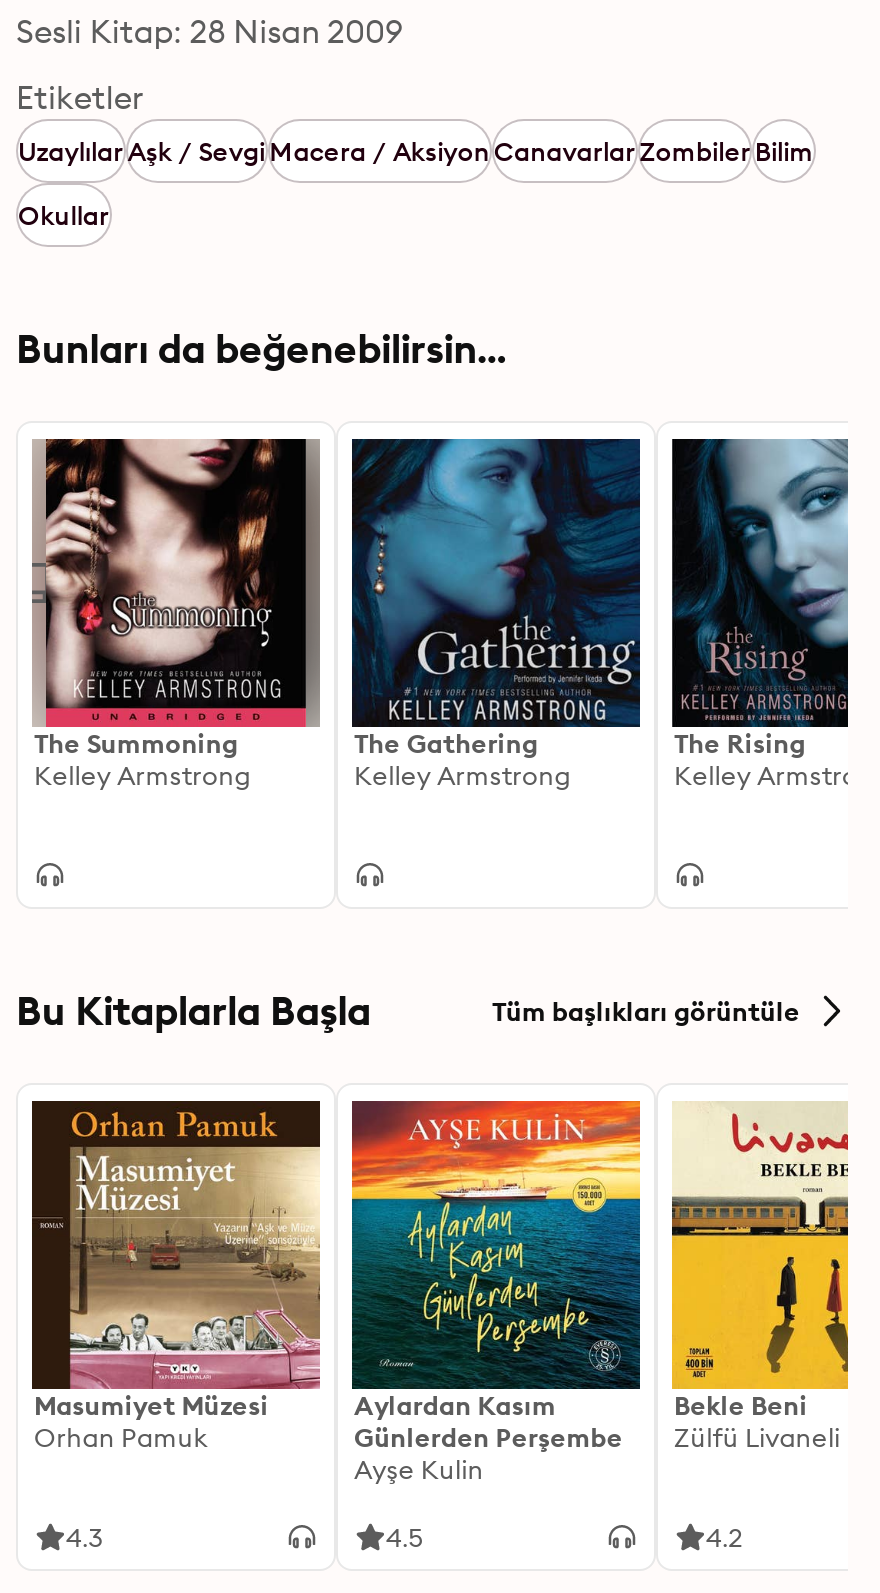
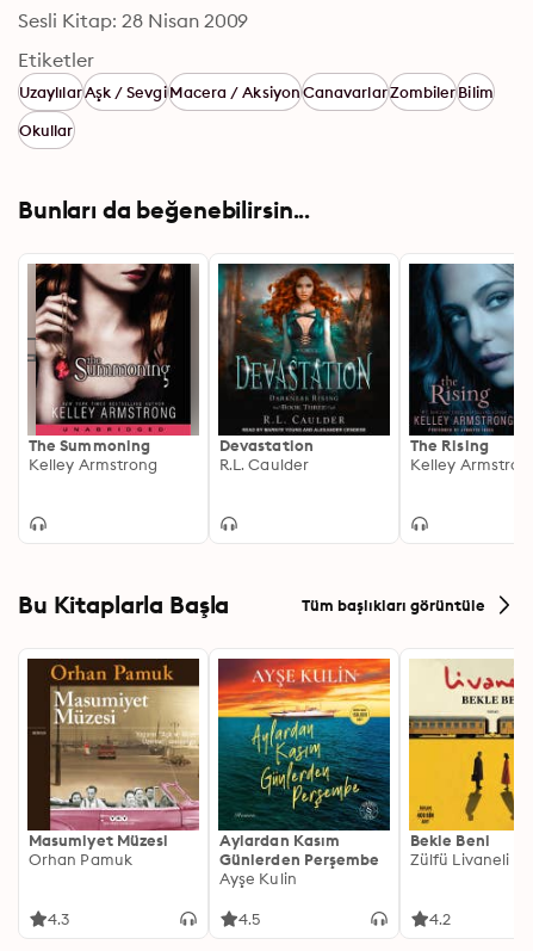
- [image]
- The Gathering
- Kelley Armstrong
+ [image]
+ Devastation
+ R.L. Caulder
